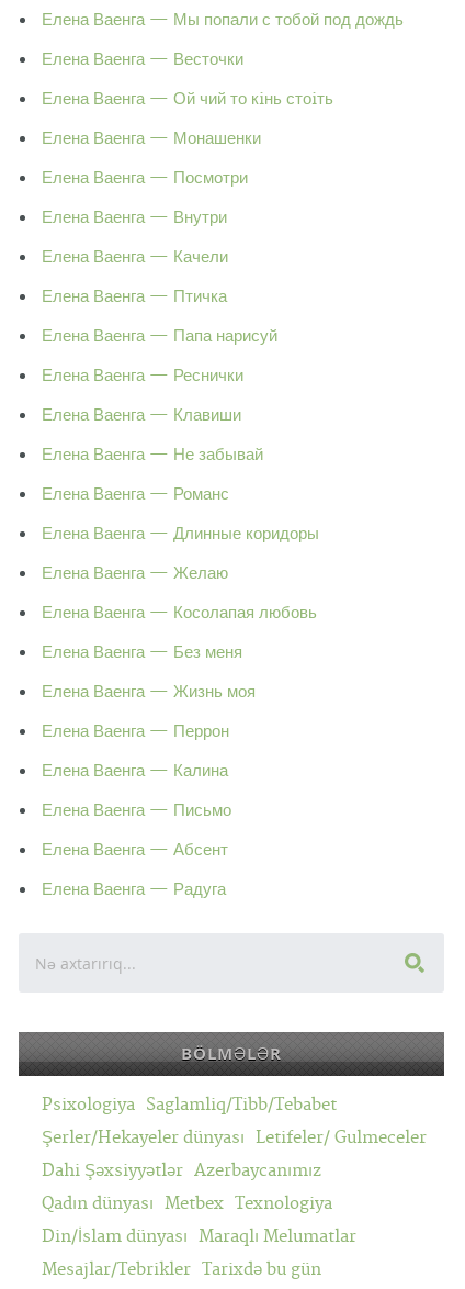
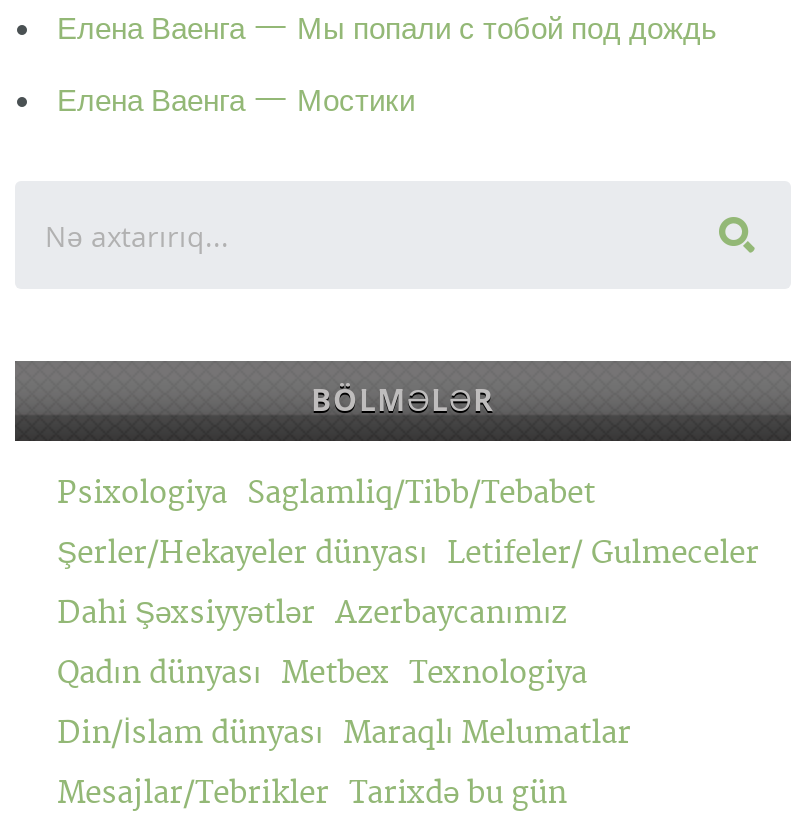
- Елена Ваенга — Весточки
- Елена Ваенга — Ой чий то кiнь стоiть
- Елена Ваенга — Монашенки
- Елена Ваенга — Посмотри
- Елена Ваенга — Внутри
- Елена Ваенга — Качели
- Елена Ваенга — Птичка
- Елена Ваенга — Папа нарисуй
- Елена Ваенга — Реснички
- Елена Ваенга — Клавиши
- Елена Ваенга — Не забывай
- Елена Ваенга — Романс
- Елена Ваенга — Длинные коридоры
- Елена Ваенга — Желаю
- Елена Ваенга — Косолапая любовь
- Елена Ваенга — Без меня
- Елена Ваенга — Жизнь моя
- Елена Ваенга — Перрон
- Елена Ваенга — Калина
- Елена Ваенга — Письмо
- Елена Ваенга — Абсент
- Елена Ваенга — Радуга
+ Елена Ваенга — Мостики
